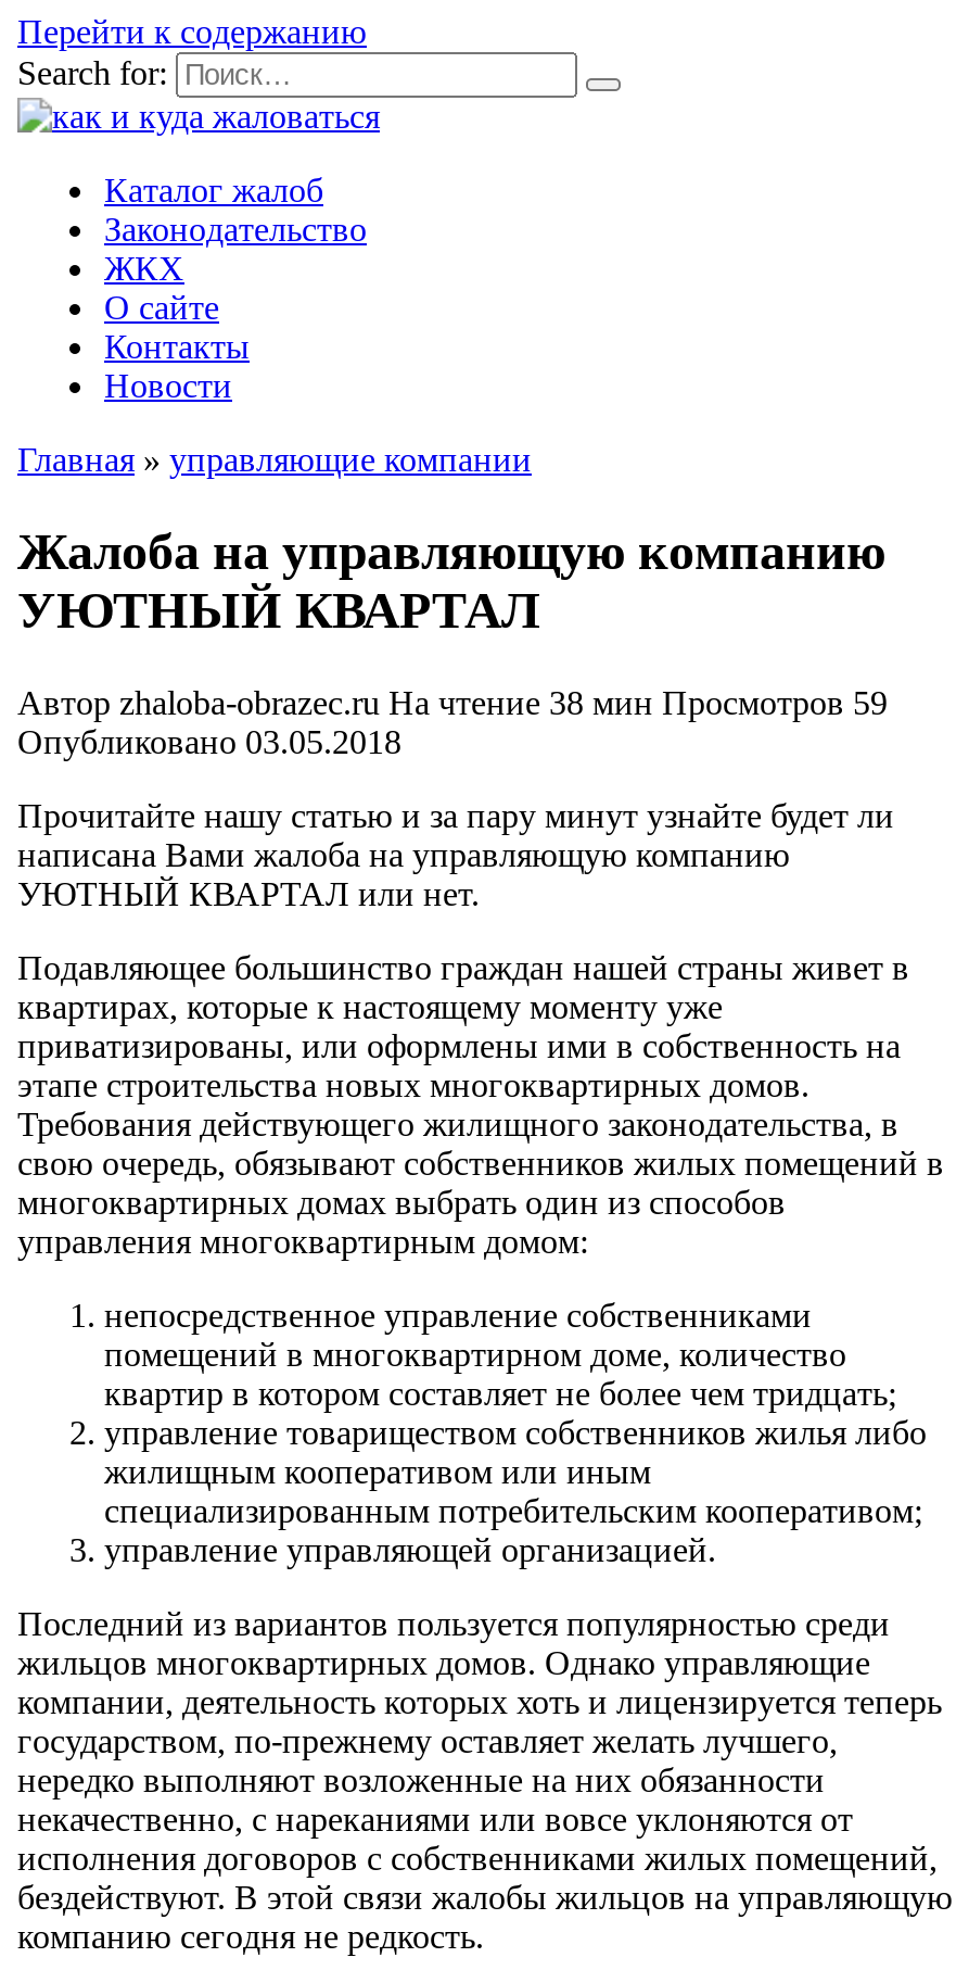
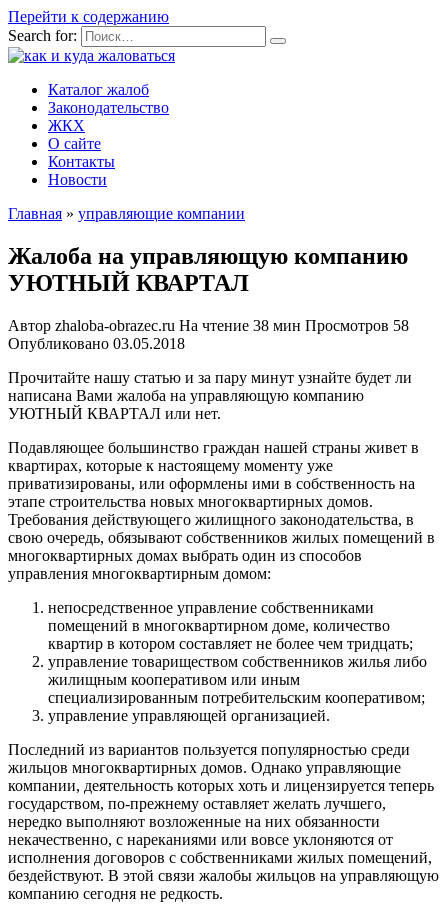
- Автор zhaloba-obrazec.ru На чтение 38 мин Просмотров 59
+ Автор zhaloba-obrazec.ru На чтение 38 мин Просмотров 58
